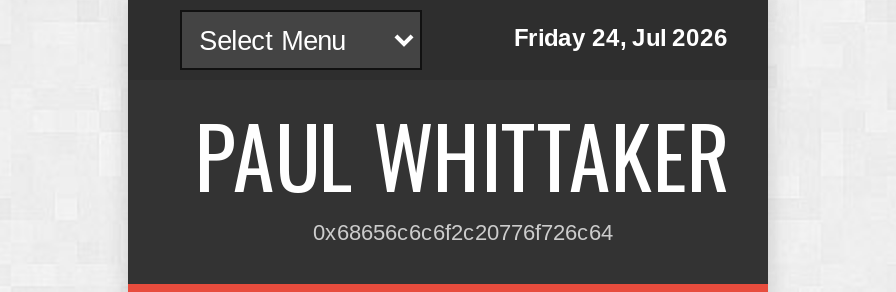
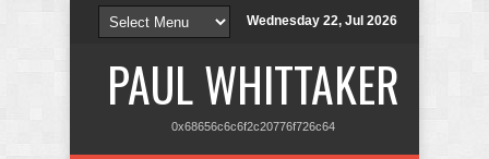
- Friday 24, Jul 2026
+ Wednesday 22, Jul 2026
